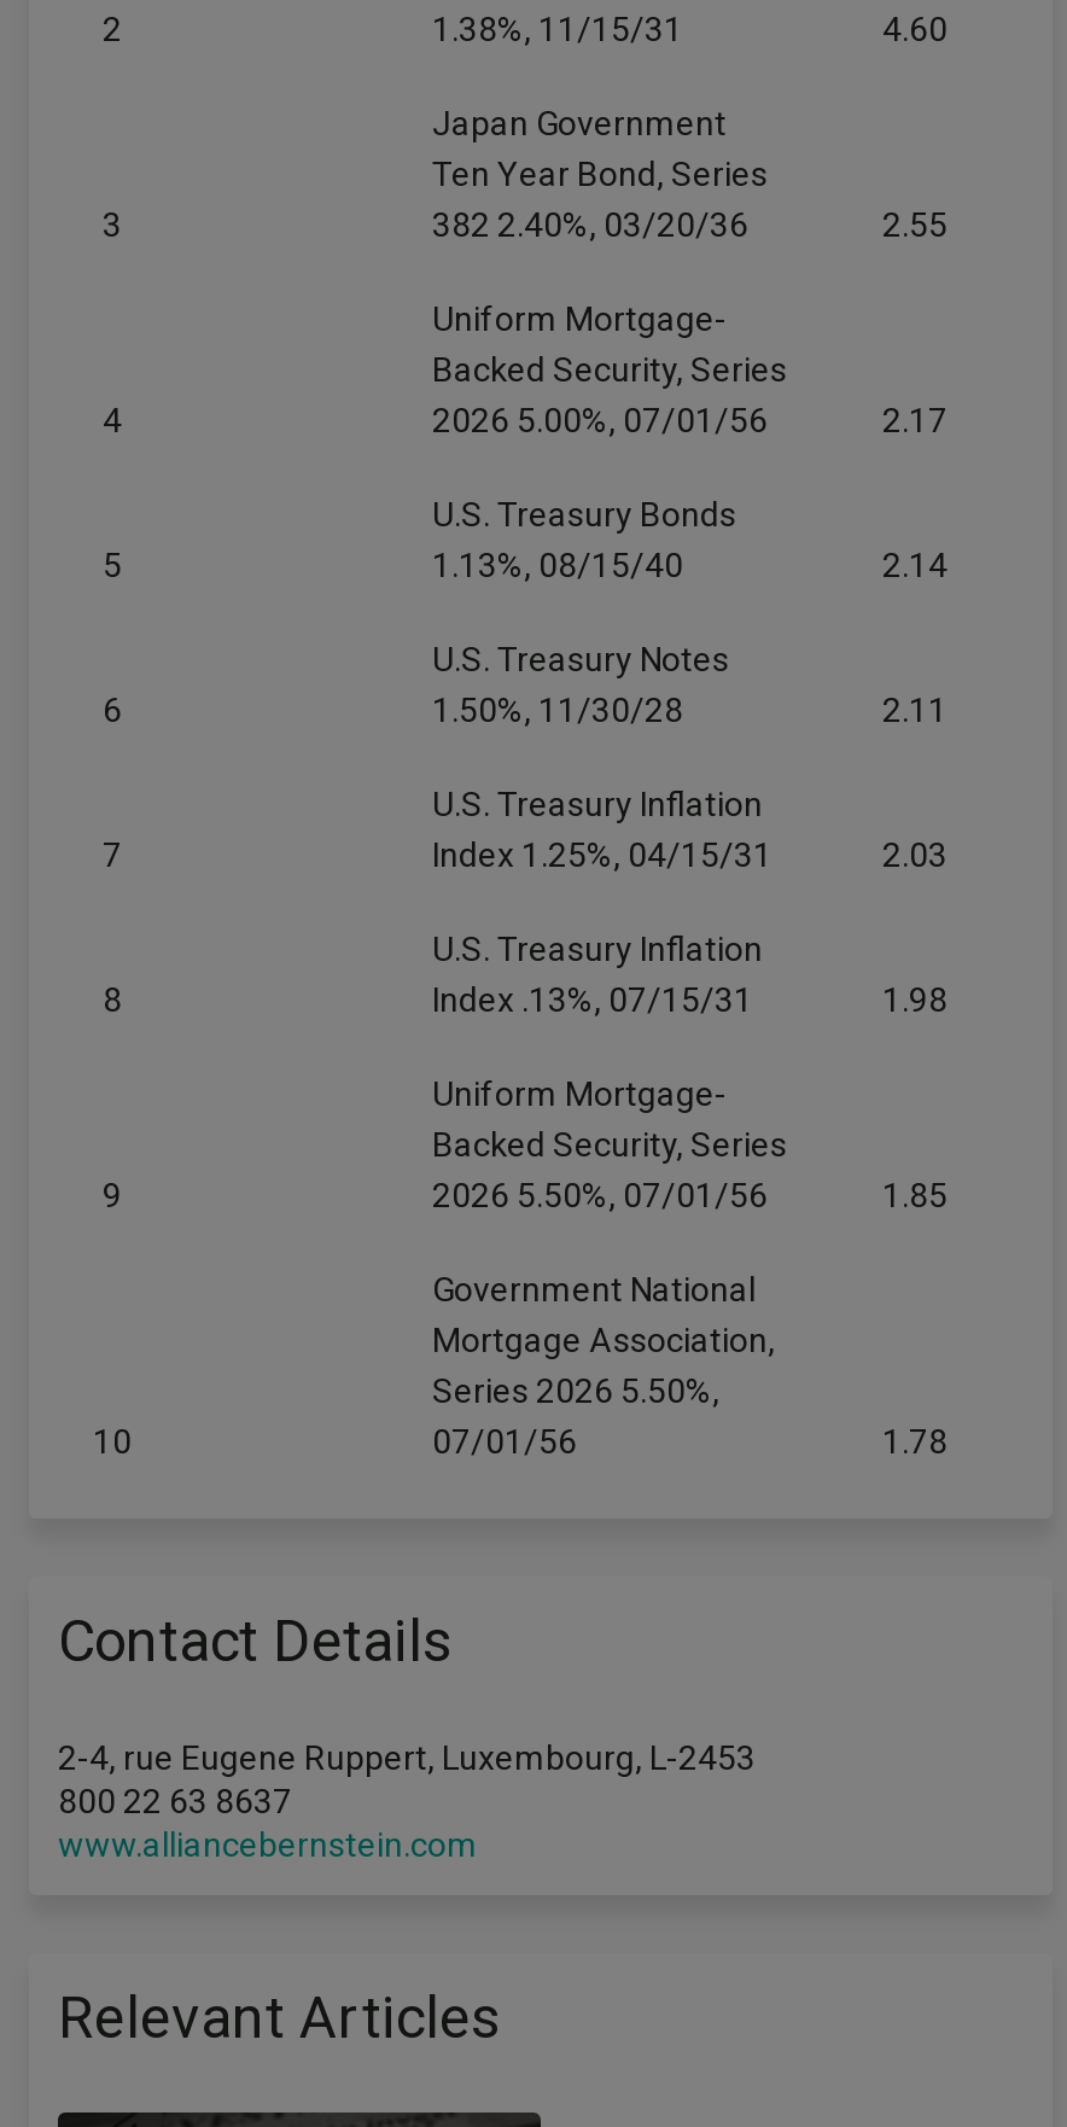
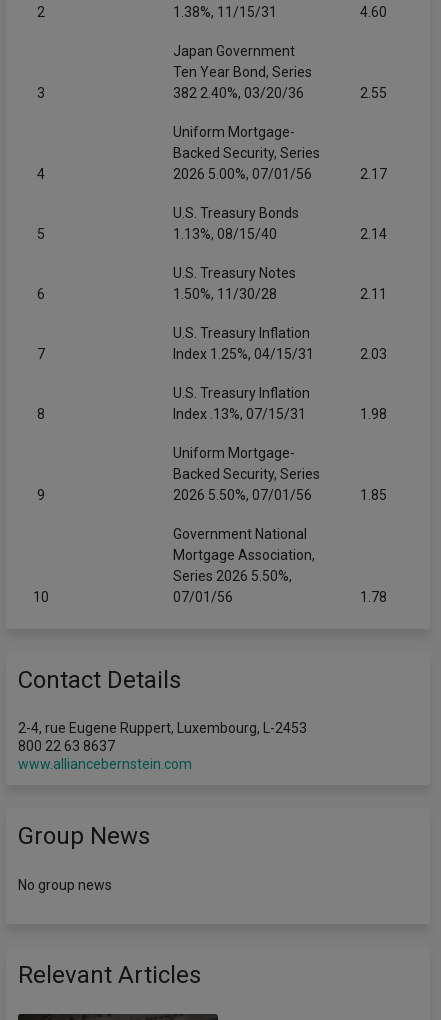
+ Group News
+ No group news
